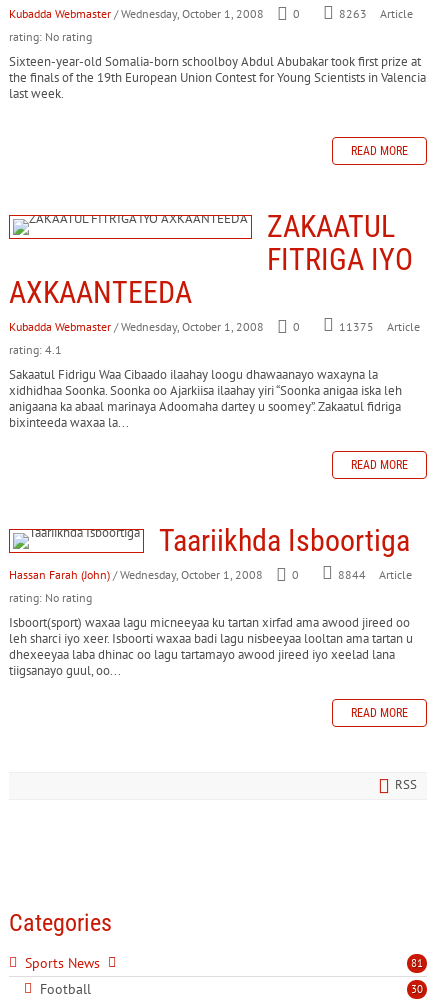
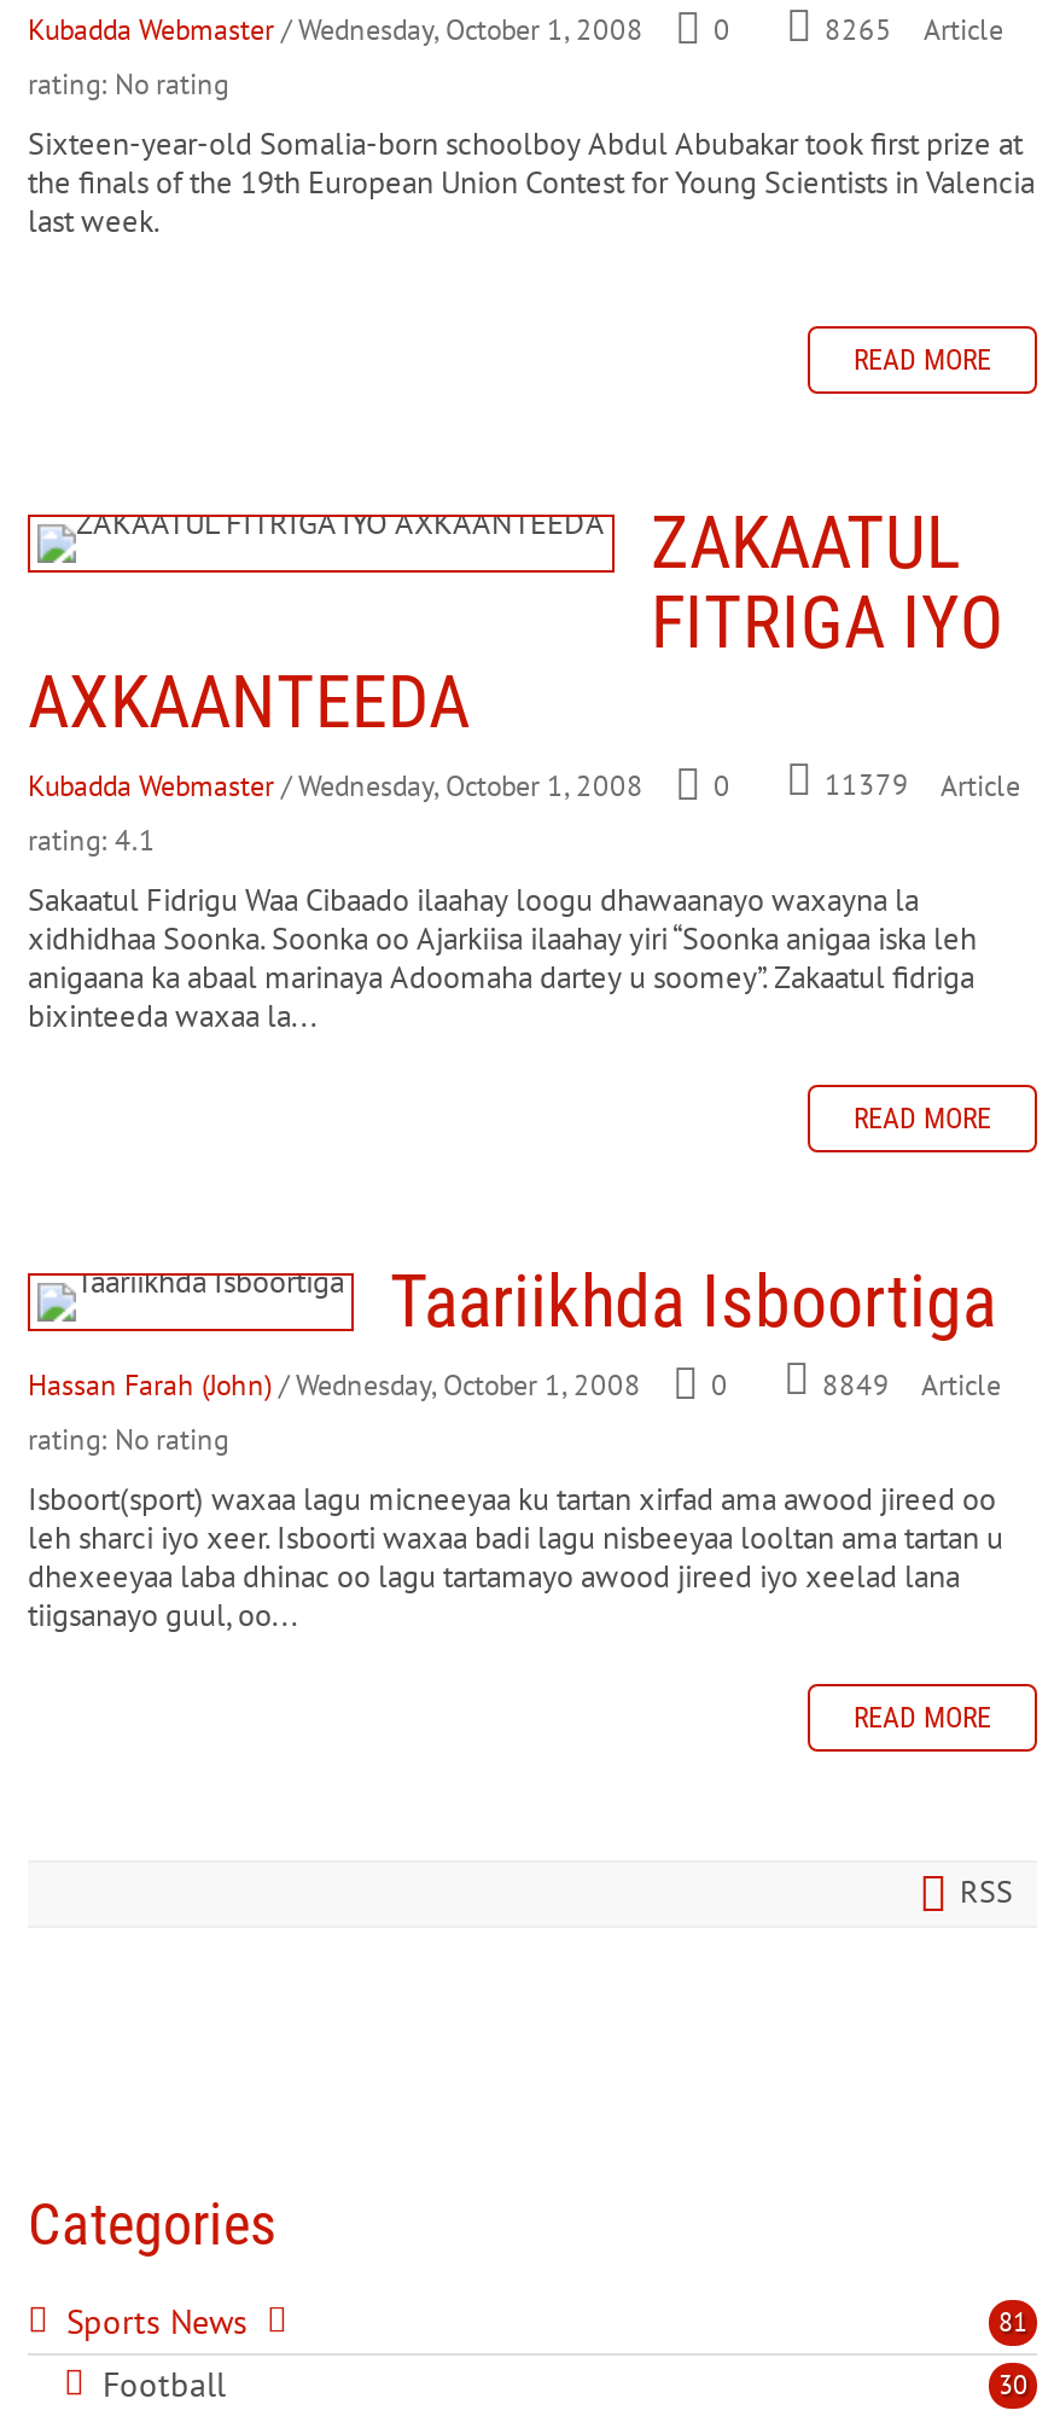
- 8263 Article
+ 8265 Article

- 11375 Article
+ 11379 Article

- 8844 Article
+ 8849 Article
